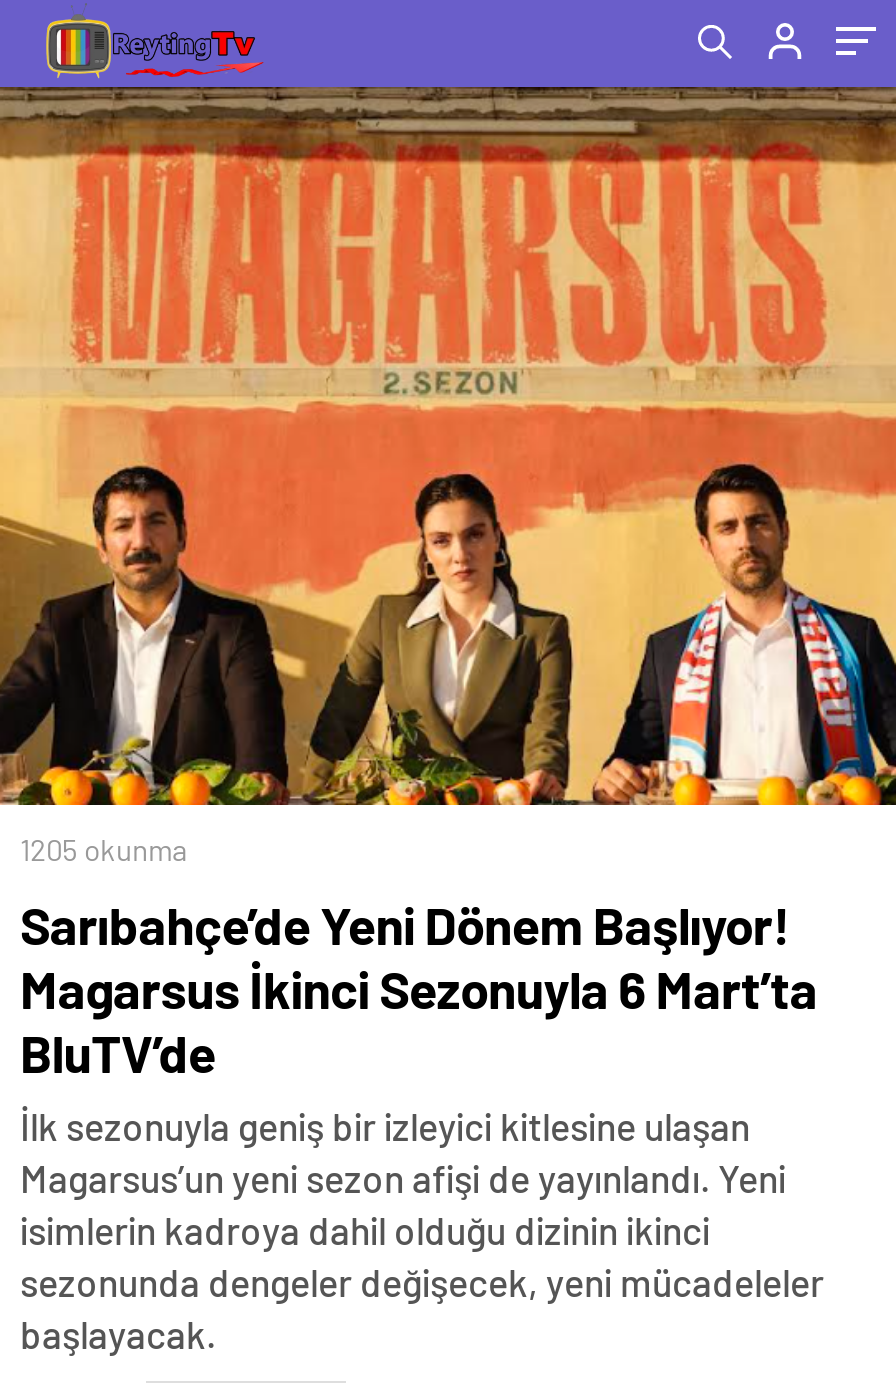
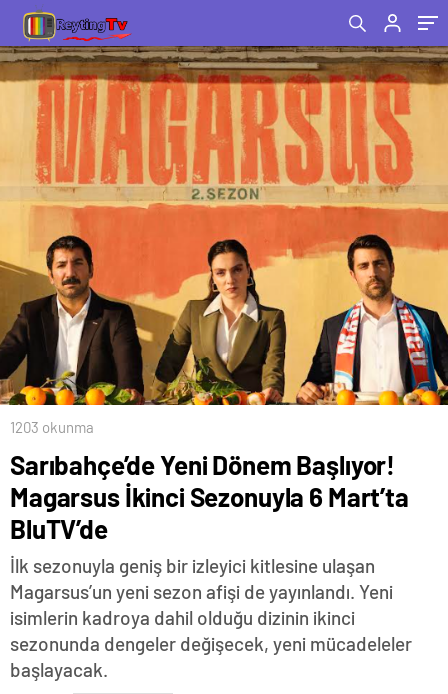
- 1205 okunma
+ 1203 okunma
